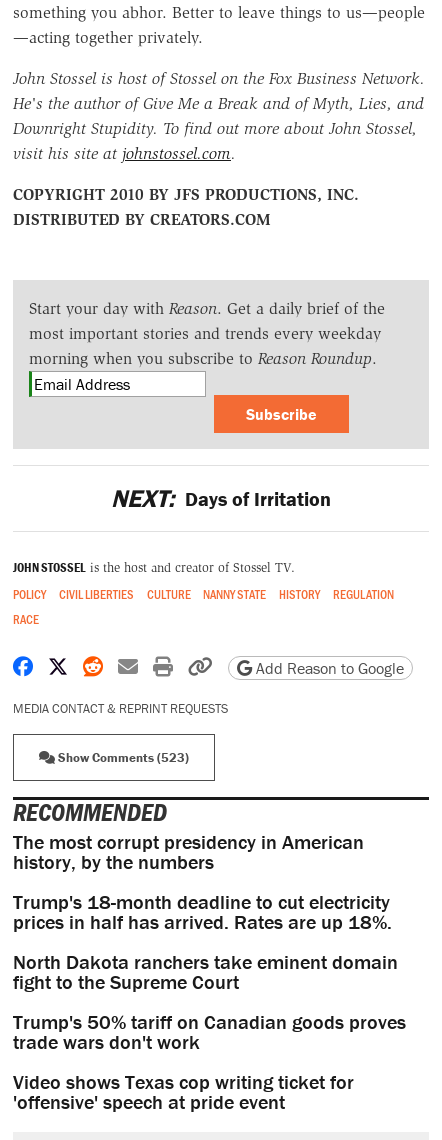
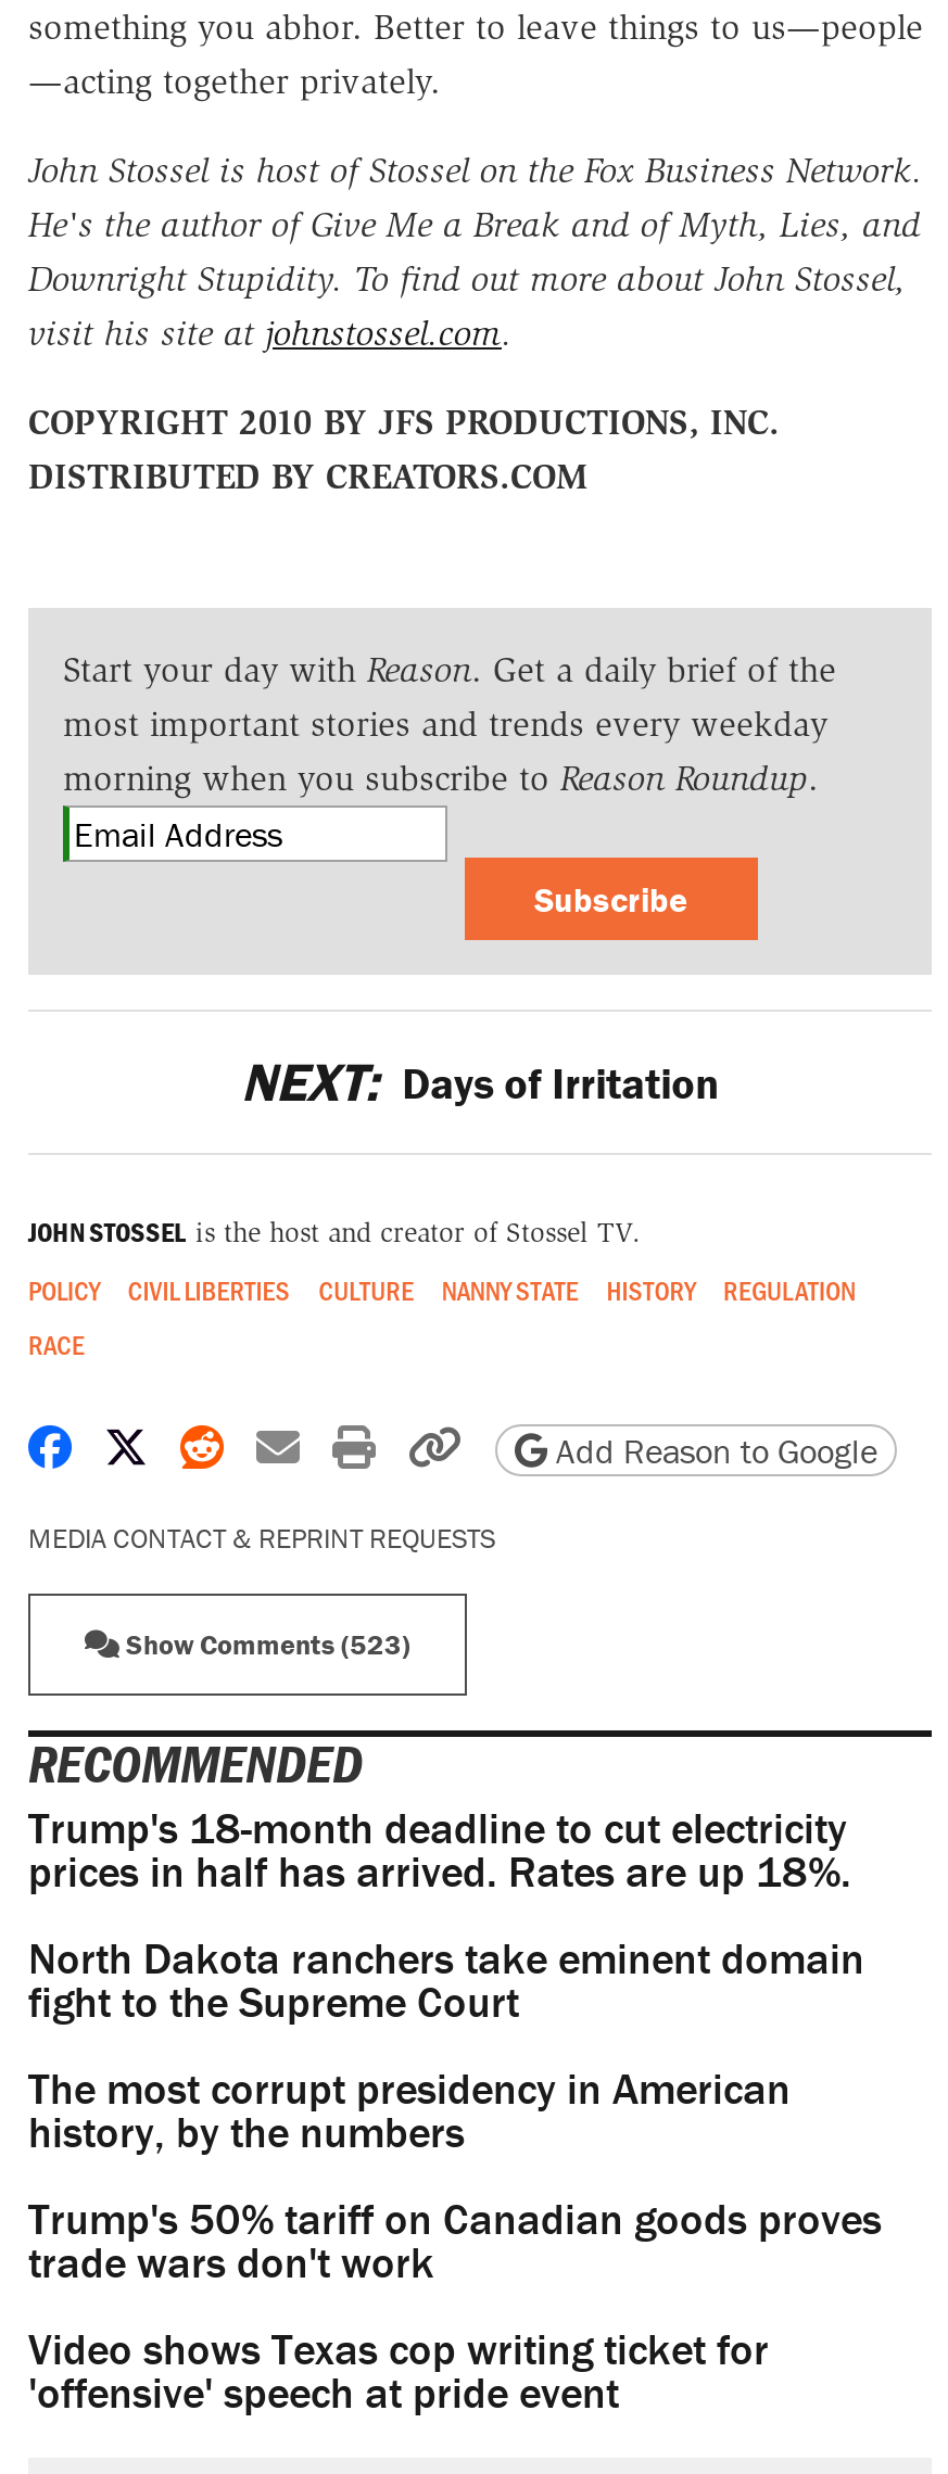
moved down: The most corrupt presidency in American | history, by the numbers

moved up: Trump's 18-month deadline to cut electricity | prices in half has arrived. Rates are up 18%. | North Dakota ranchers take eminent domain | fight to the Supreme Court
